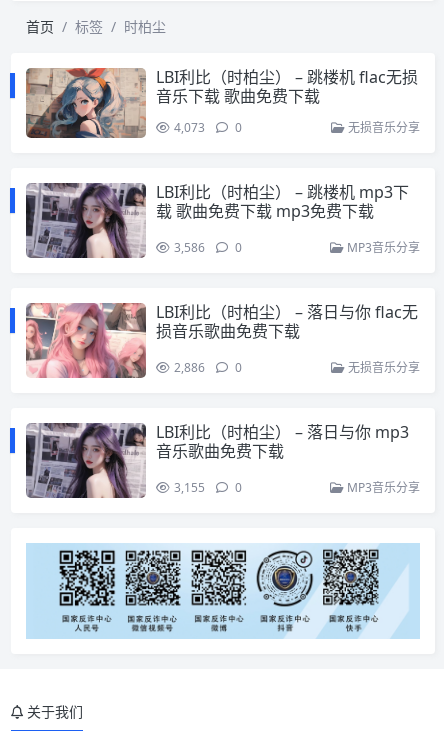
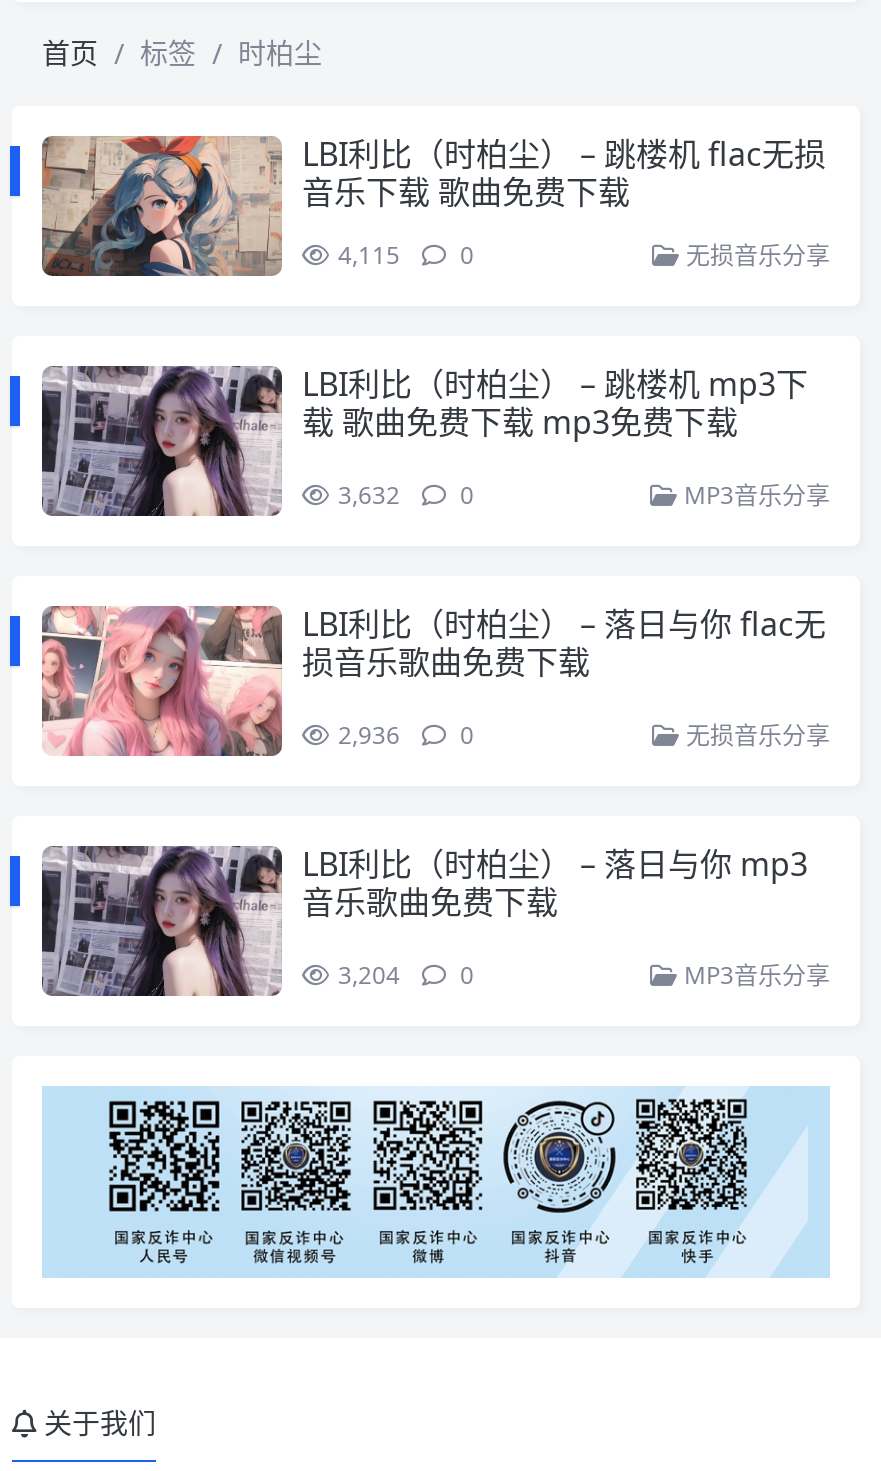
- 4,073 0
+ 4,115 0

- 3,586 0
+ 3,632 0

- 2,886 0
+ 2,936 0

- 3,155 0
+ 3,204 0
